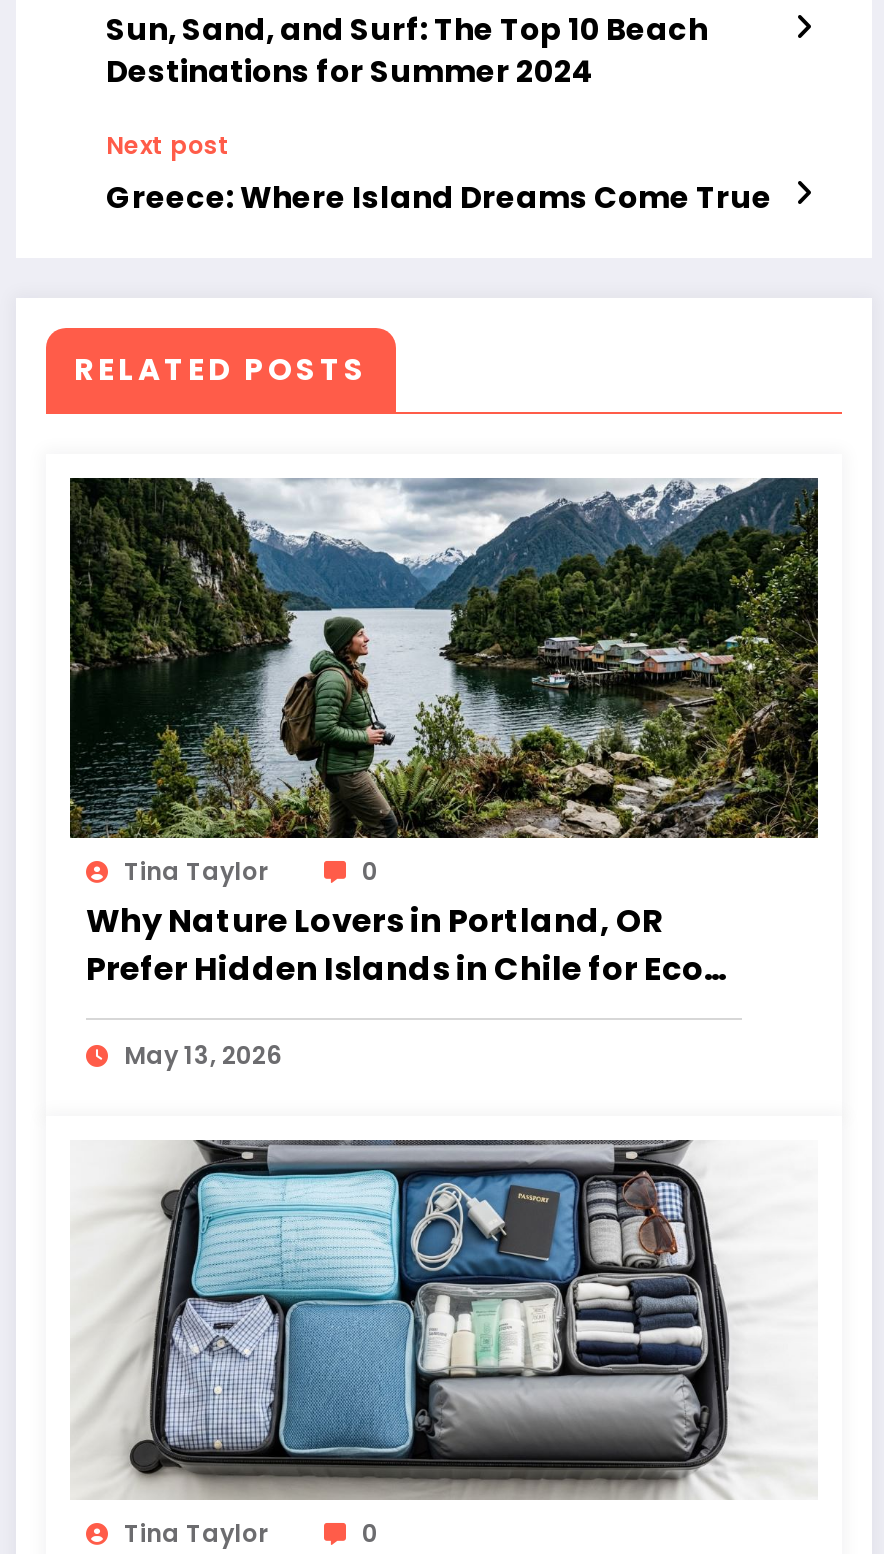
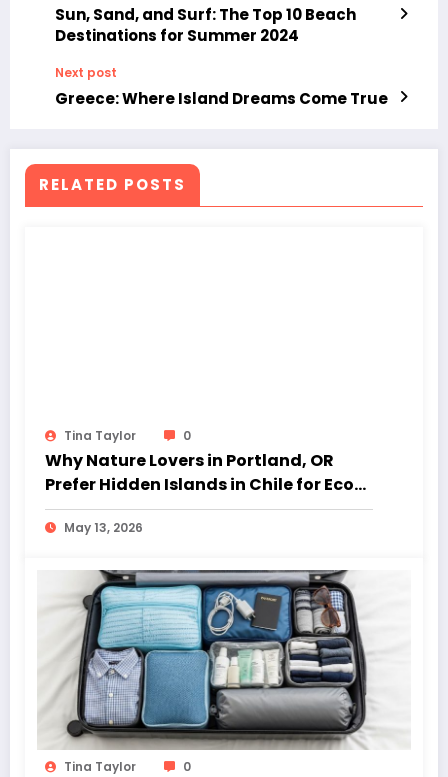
- [image]
